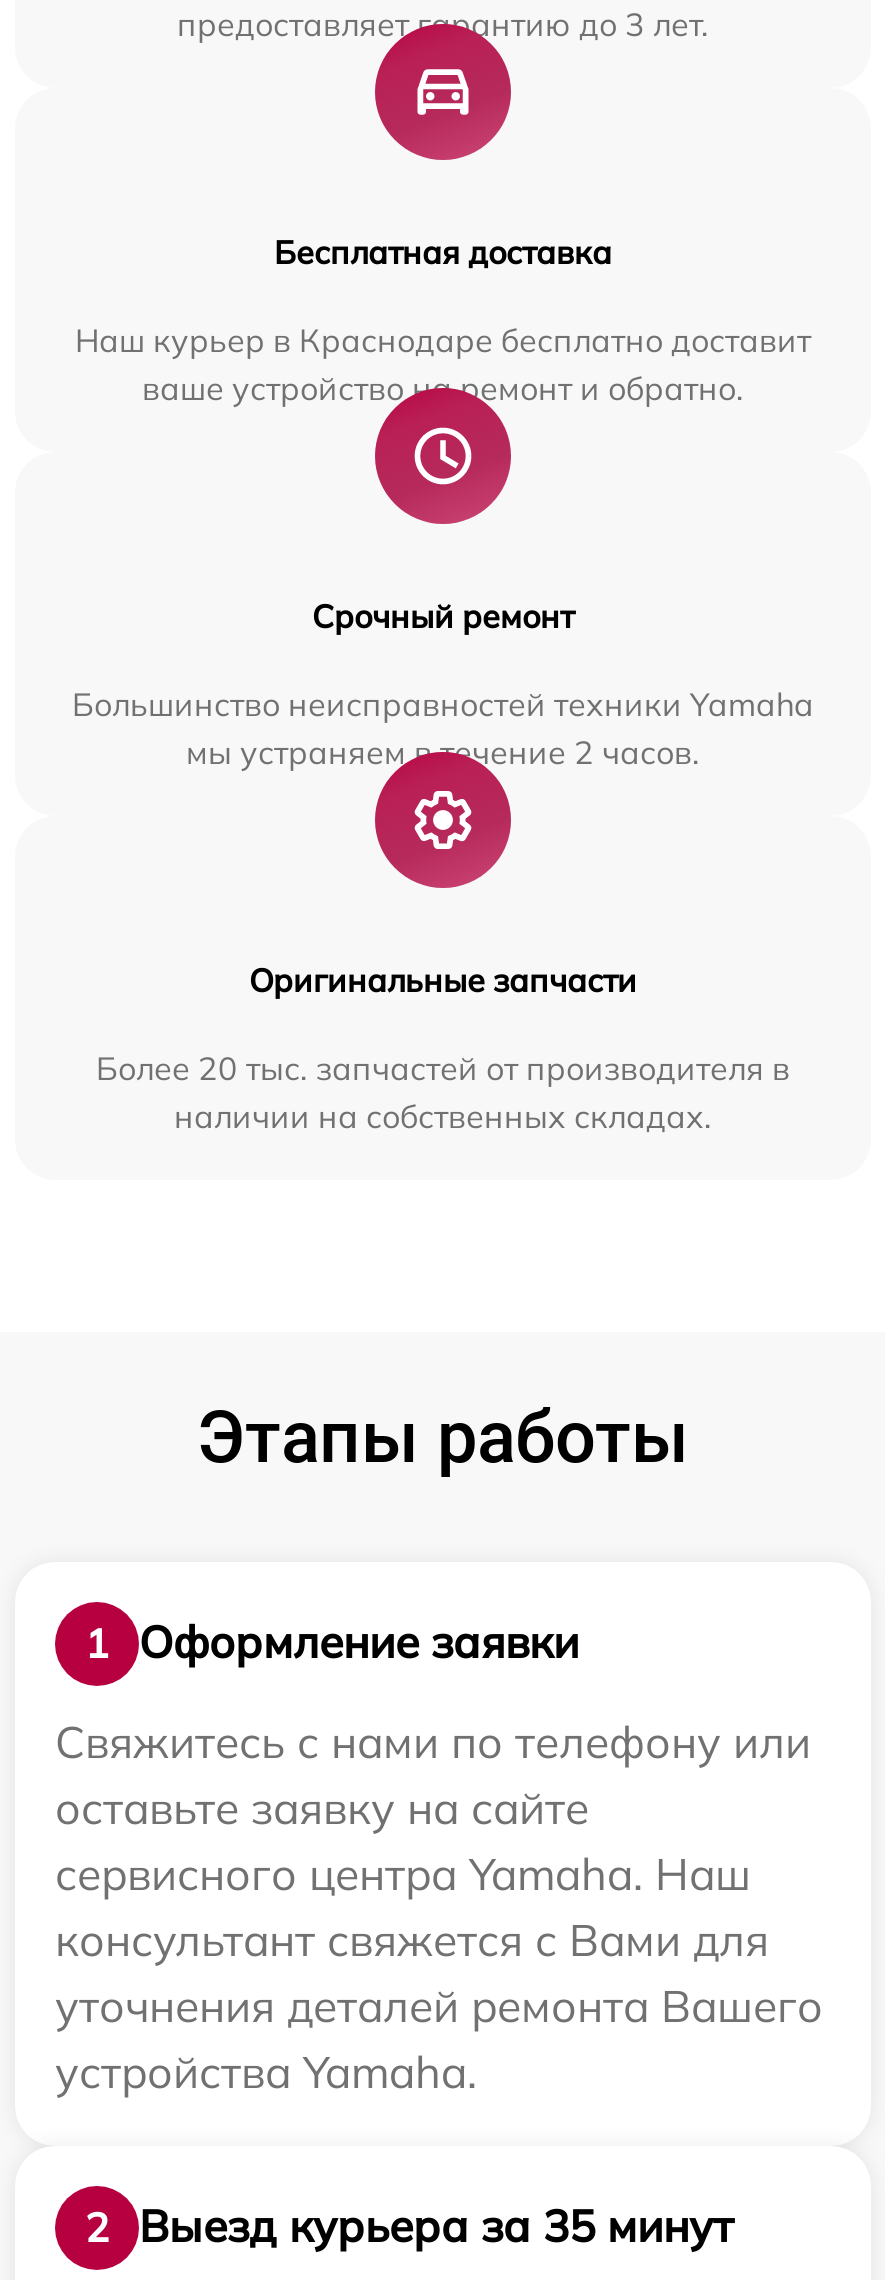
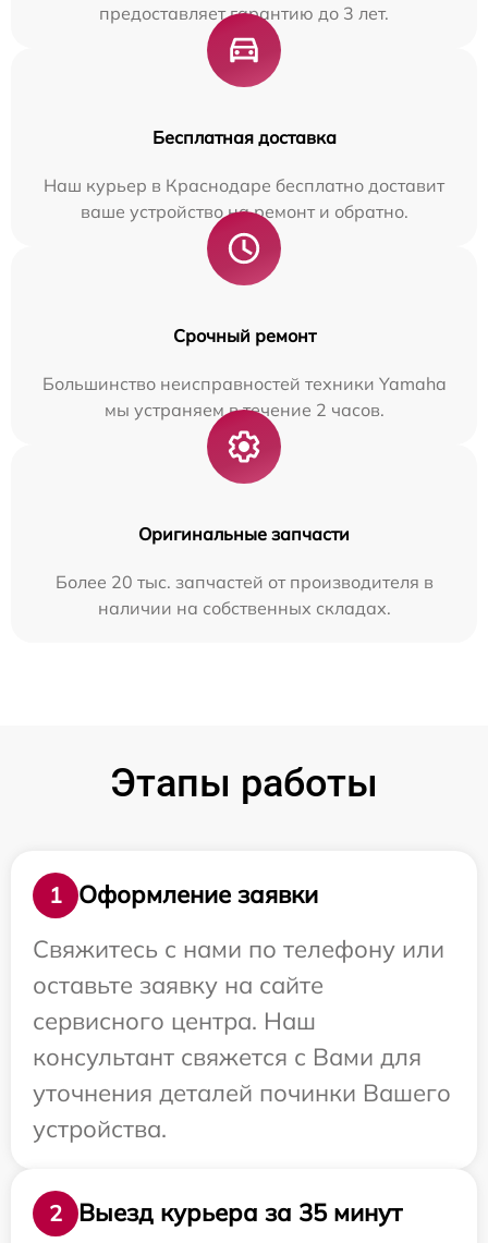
- сервисного центра Yamaha. Наш
+ сервисного центра. Наш

- уточнения деталей ремонта Вашего
- устройства Yamaha.
+ уточнения деталей починки Вашего
+ устройства.
